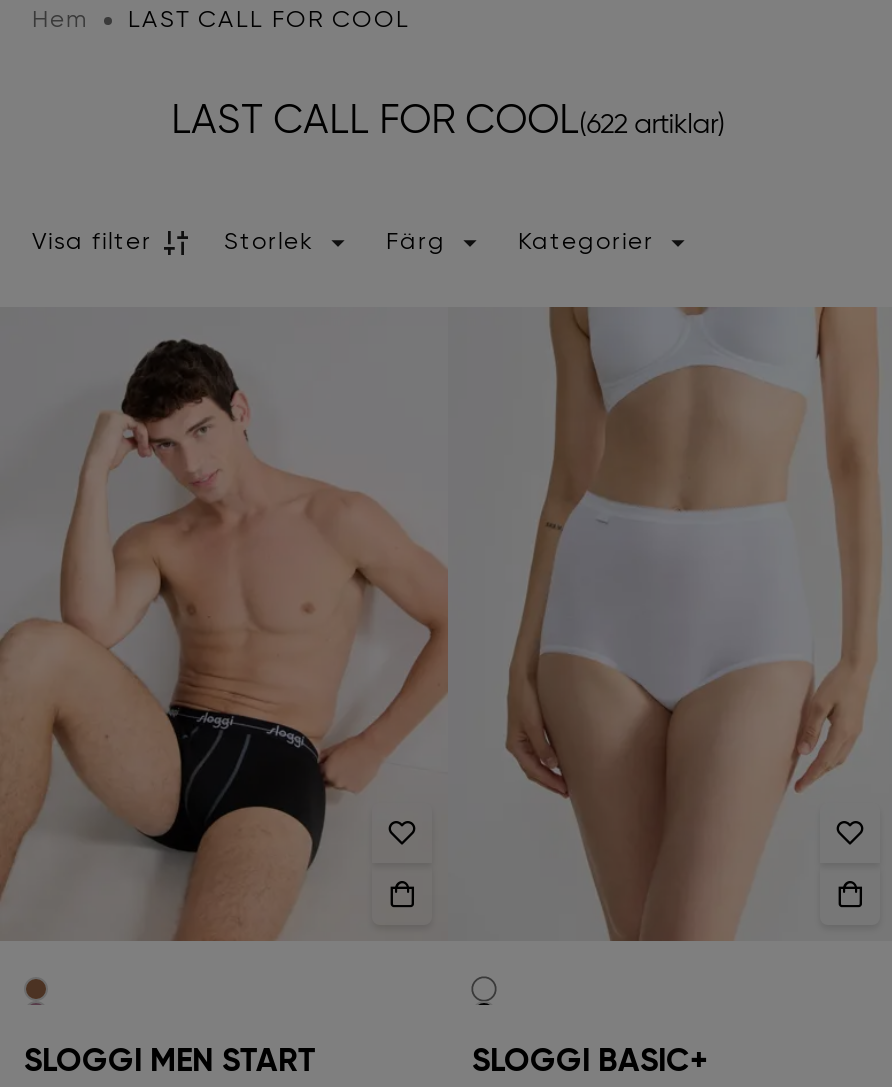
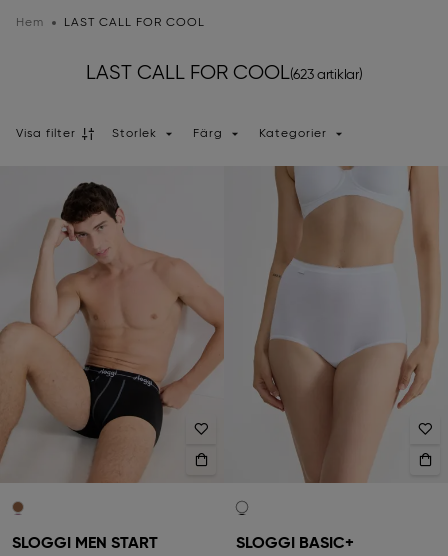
- LAST CALL FOR COOL(622 artiklar)
+ LAST CALL FOR COOL(623 artiklar)
